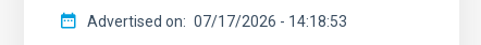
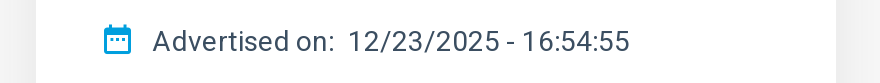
- Advertised on 07/17/2026 - 14:18:53
+ Advertised on 12/23/2025 - 16:54:55
